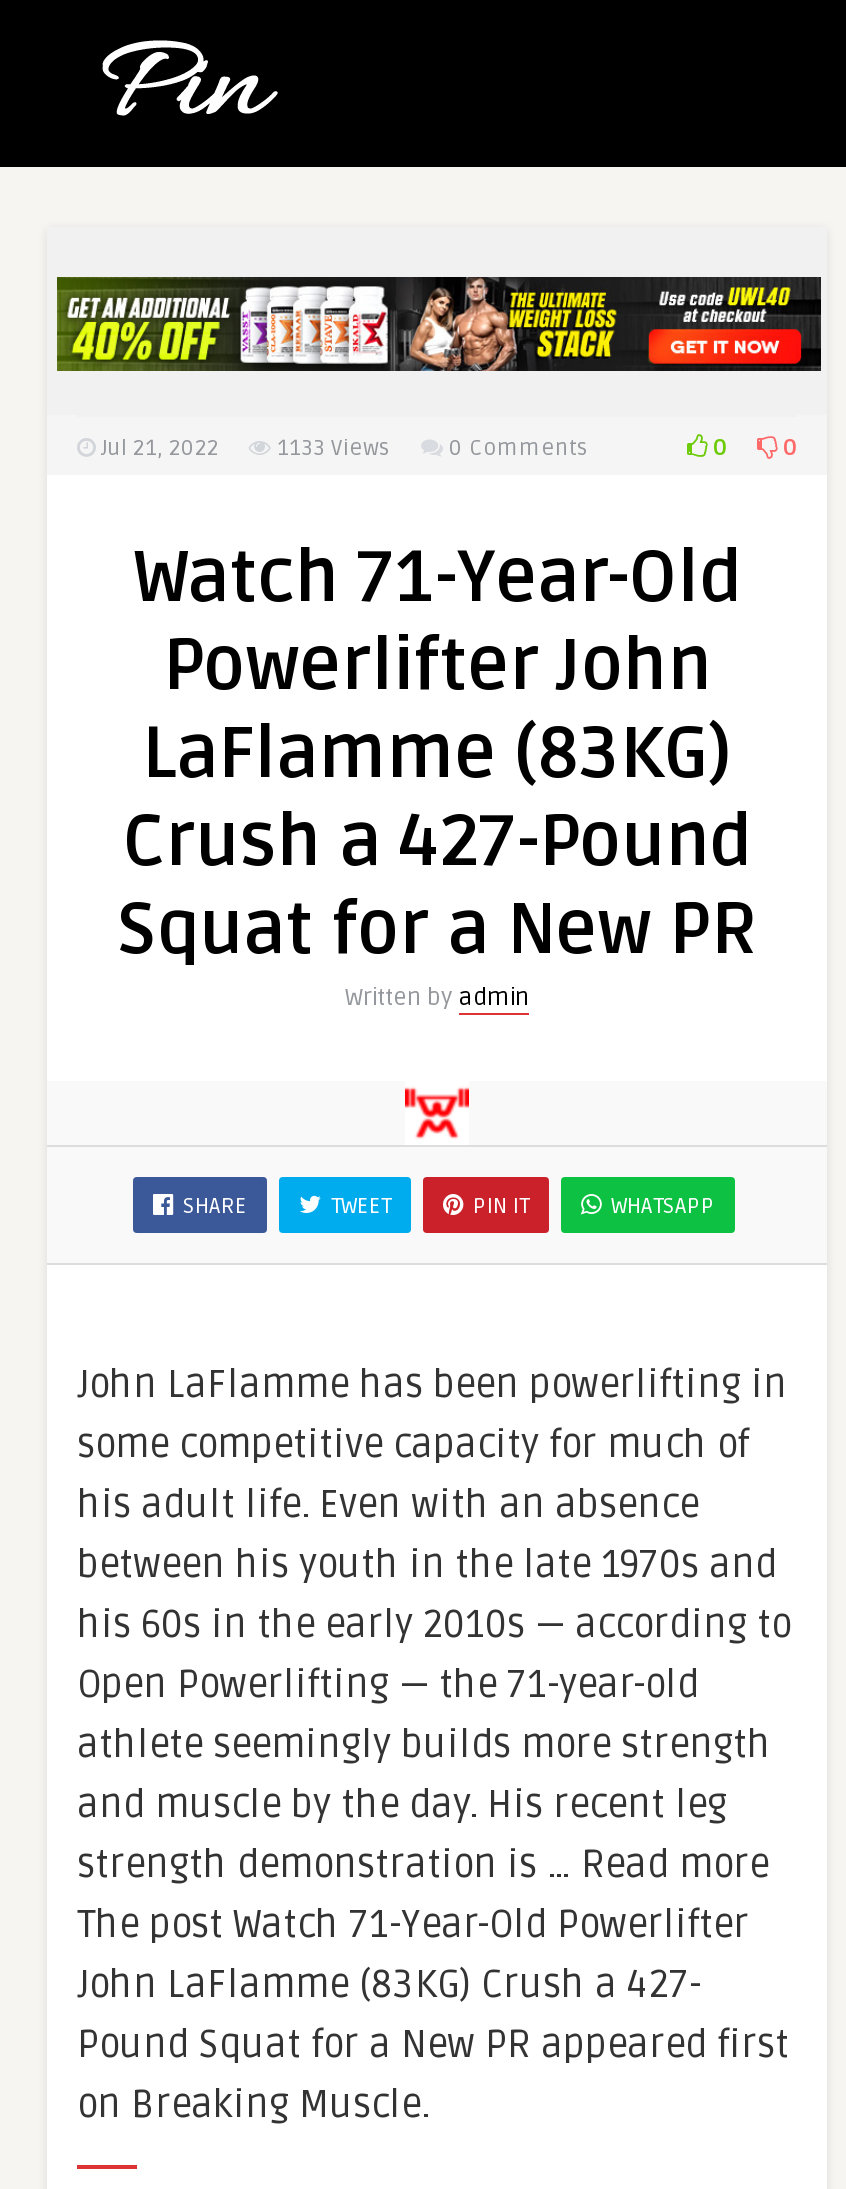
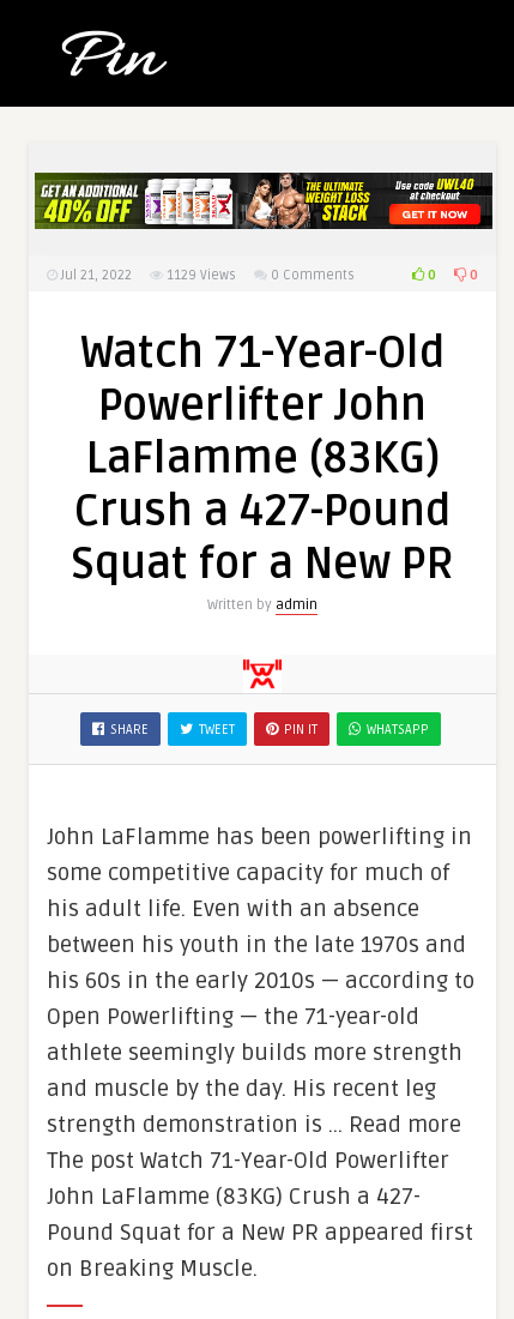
- Jul 21, 2022 1133 Views
+ Jul 21, 2022 1129 Views
